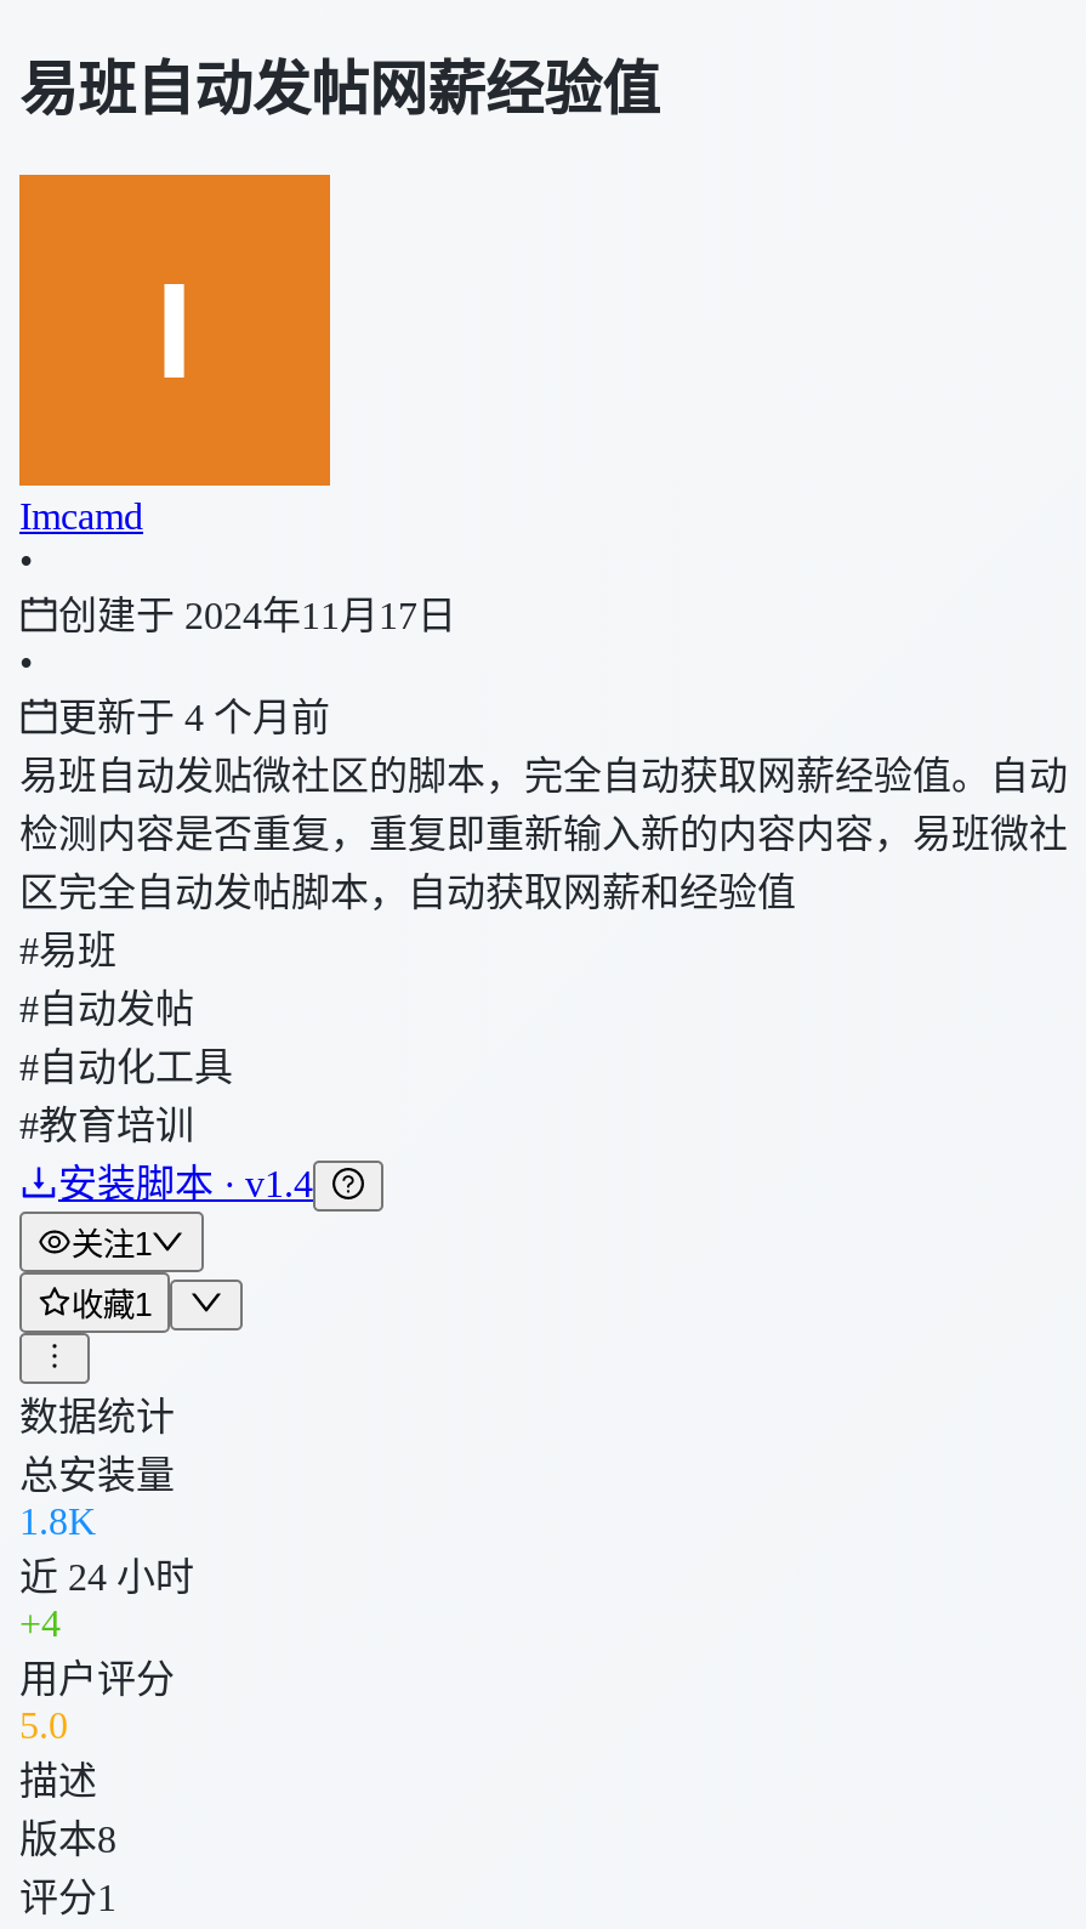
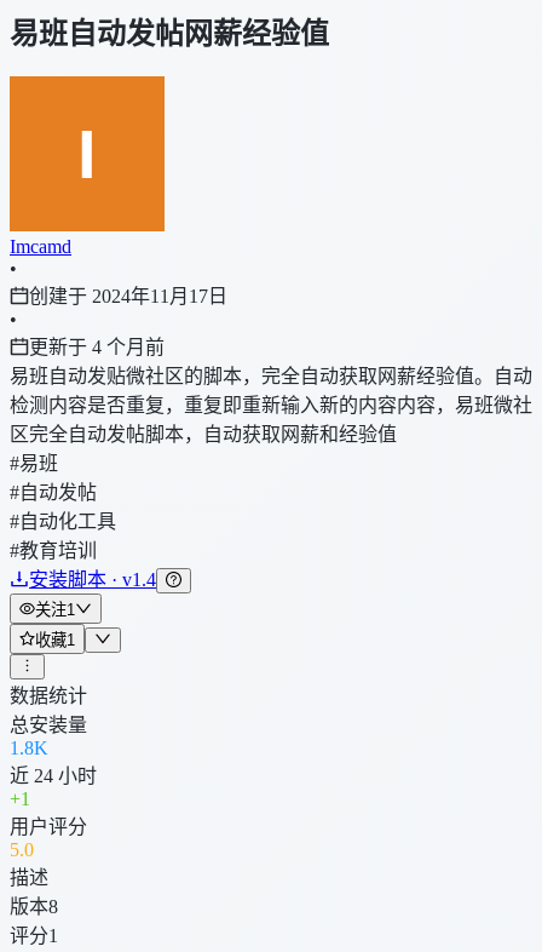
- +4
+ +1
